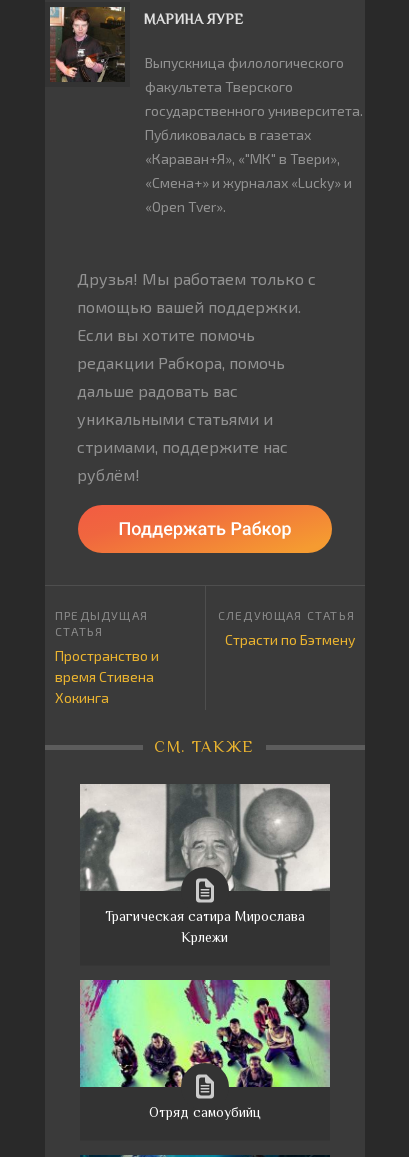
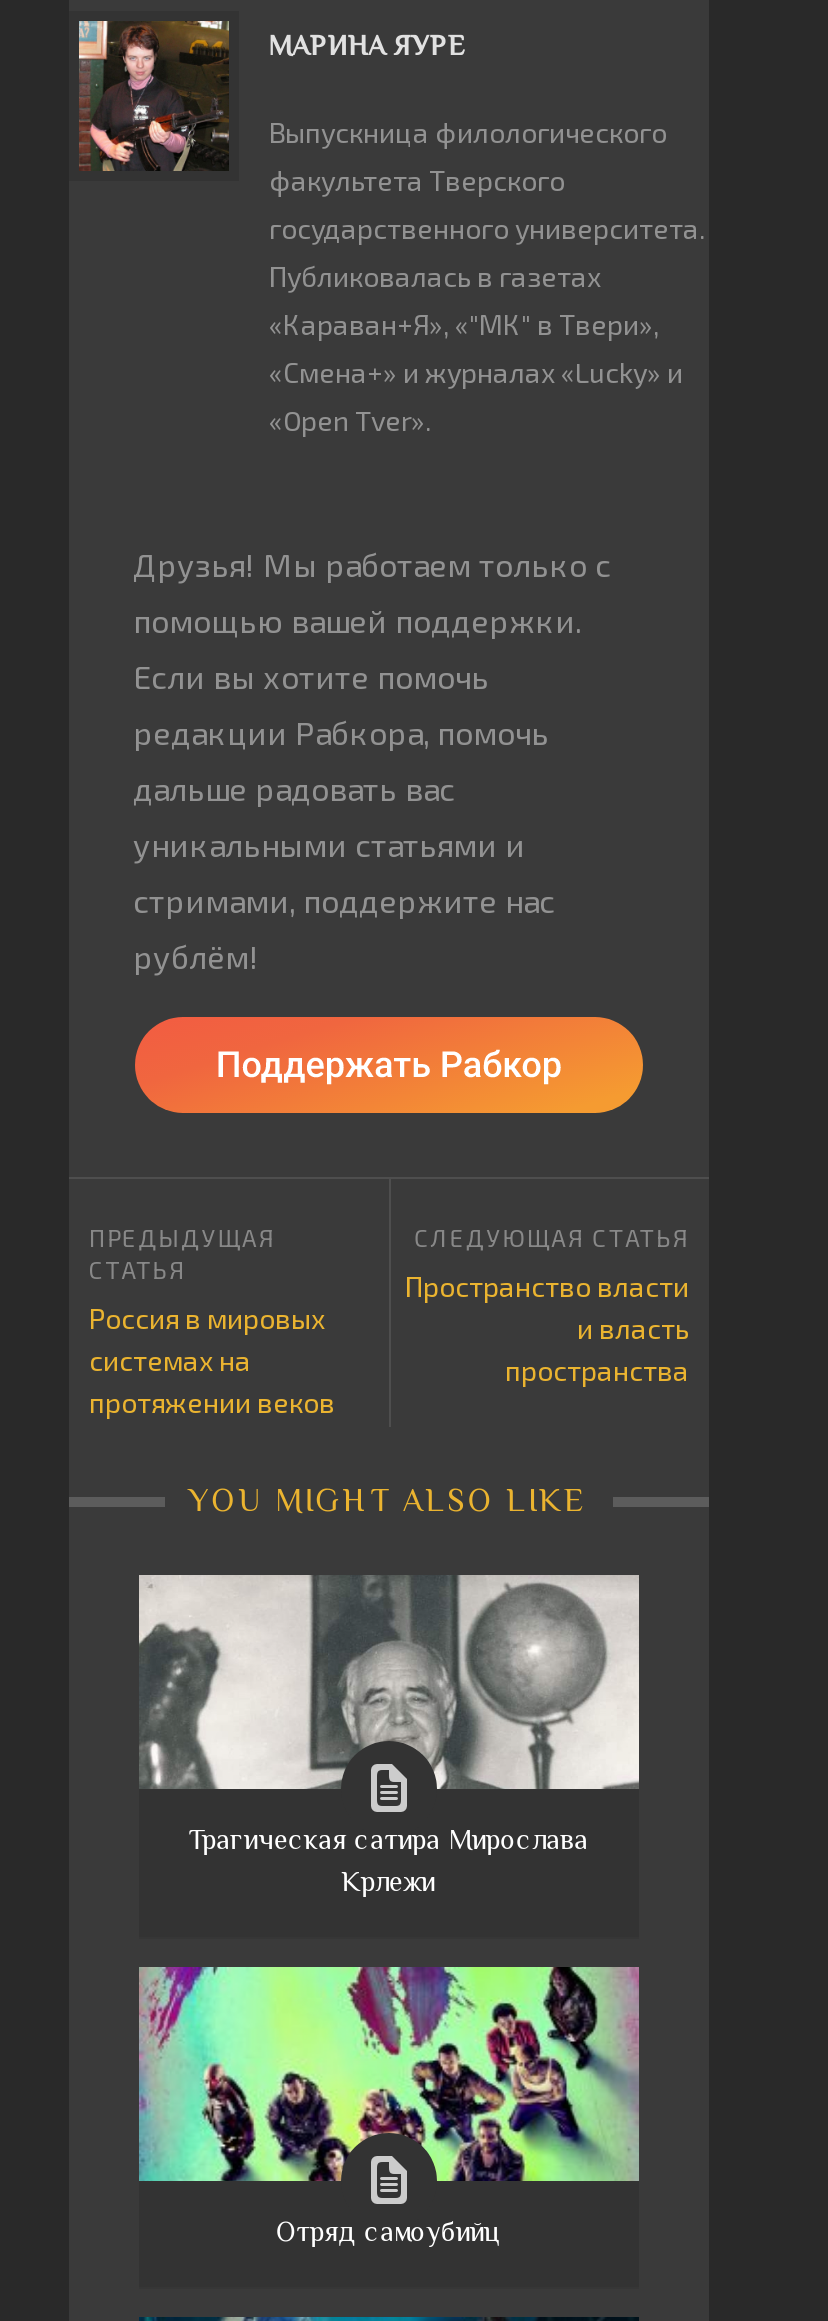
- Страсти по Бэтмену
+ Пространство власти
+ и власть
+ пространства

- Пространство и
- время Стивена
- Хокинга
+ Россия в мировых
+ системах на
+ протяжении веков

- СМ. ТАКЖЕ
+ YOU MIGHT ALSO LIKE
